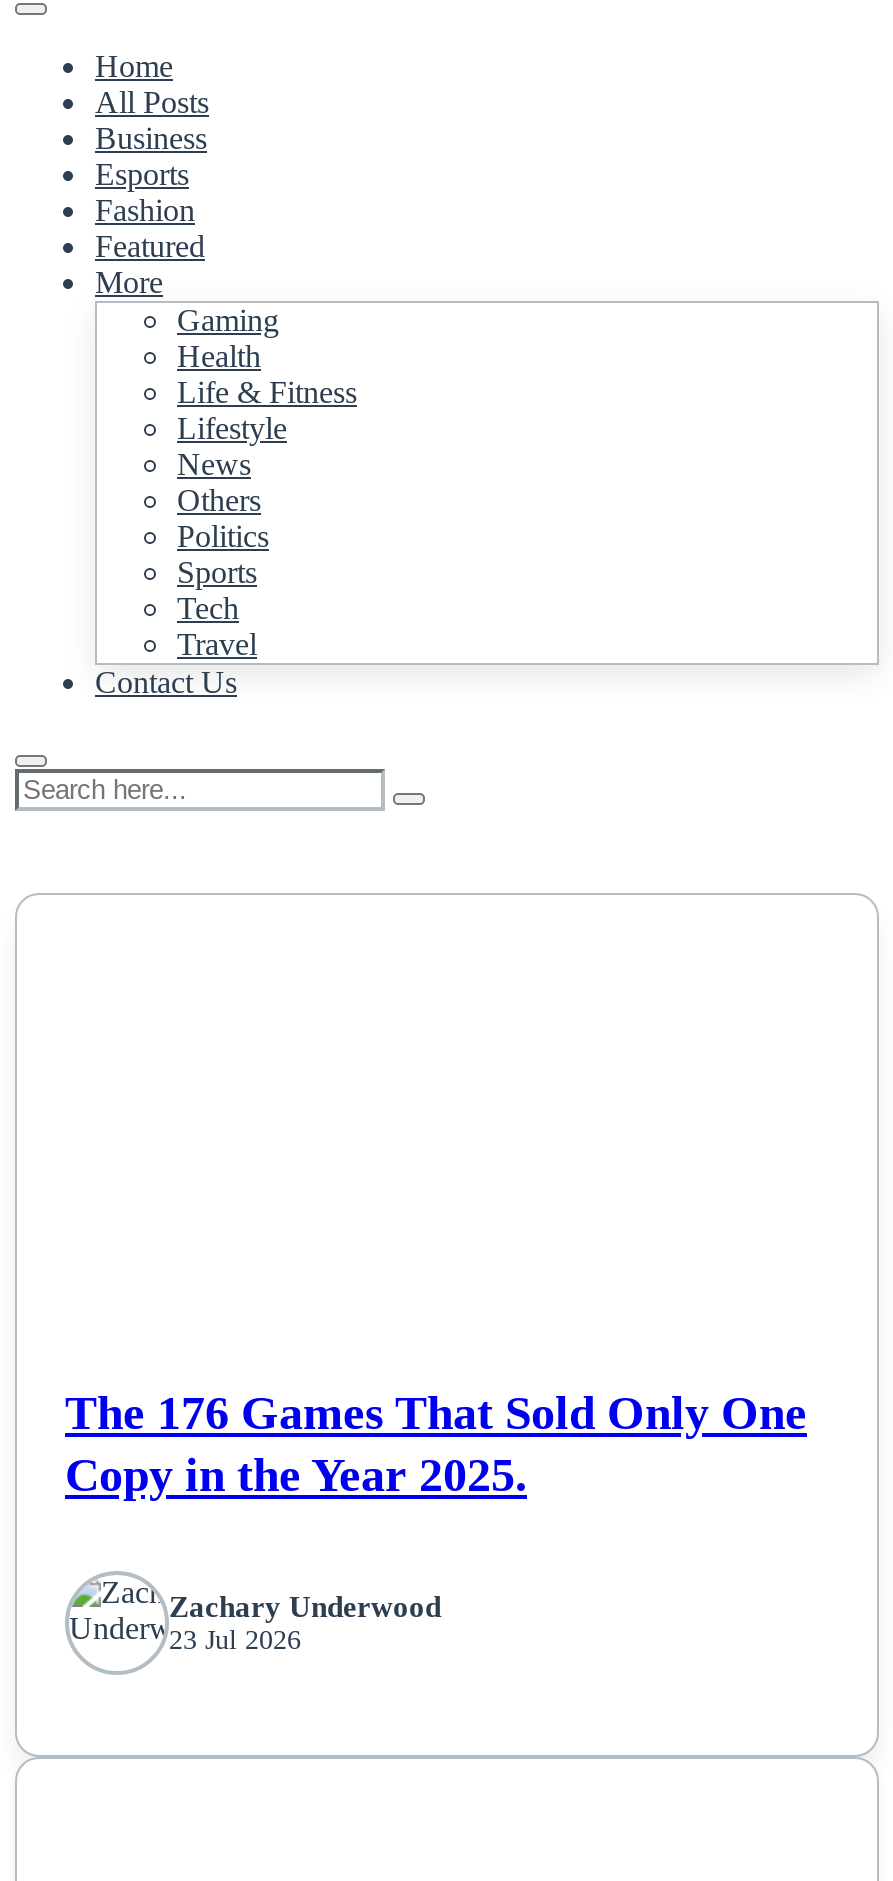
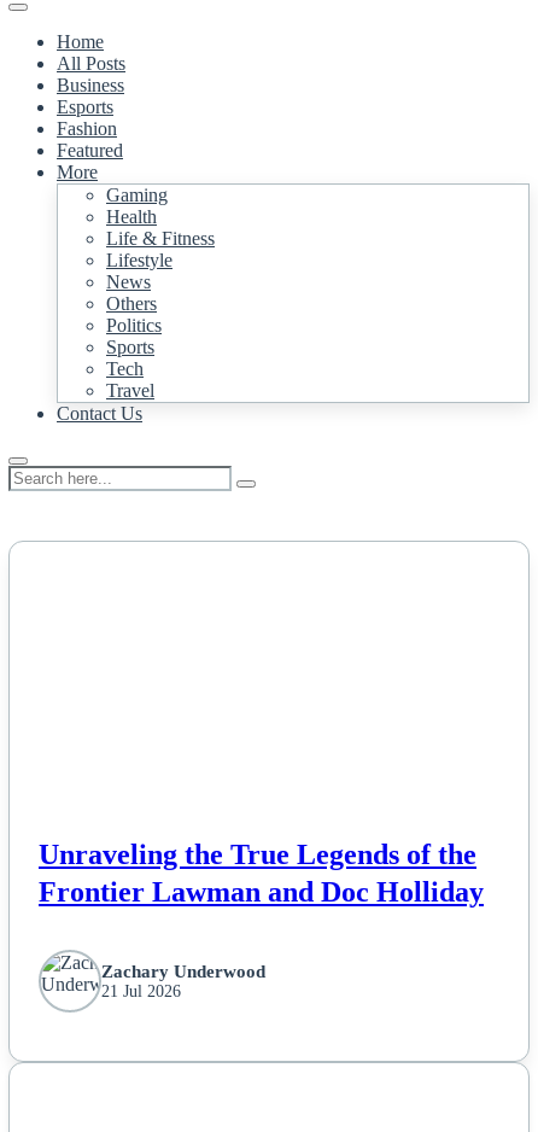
- The 176 Games That Sold Only One
- Copy in the Year 2025.
+ Unraveling the True Legends of the
+ Frontier Lawman and Doc Holliday

- 23 Jul 2026
+ 21 Jul 2026
